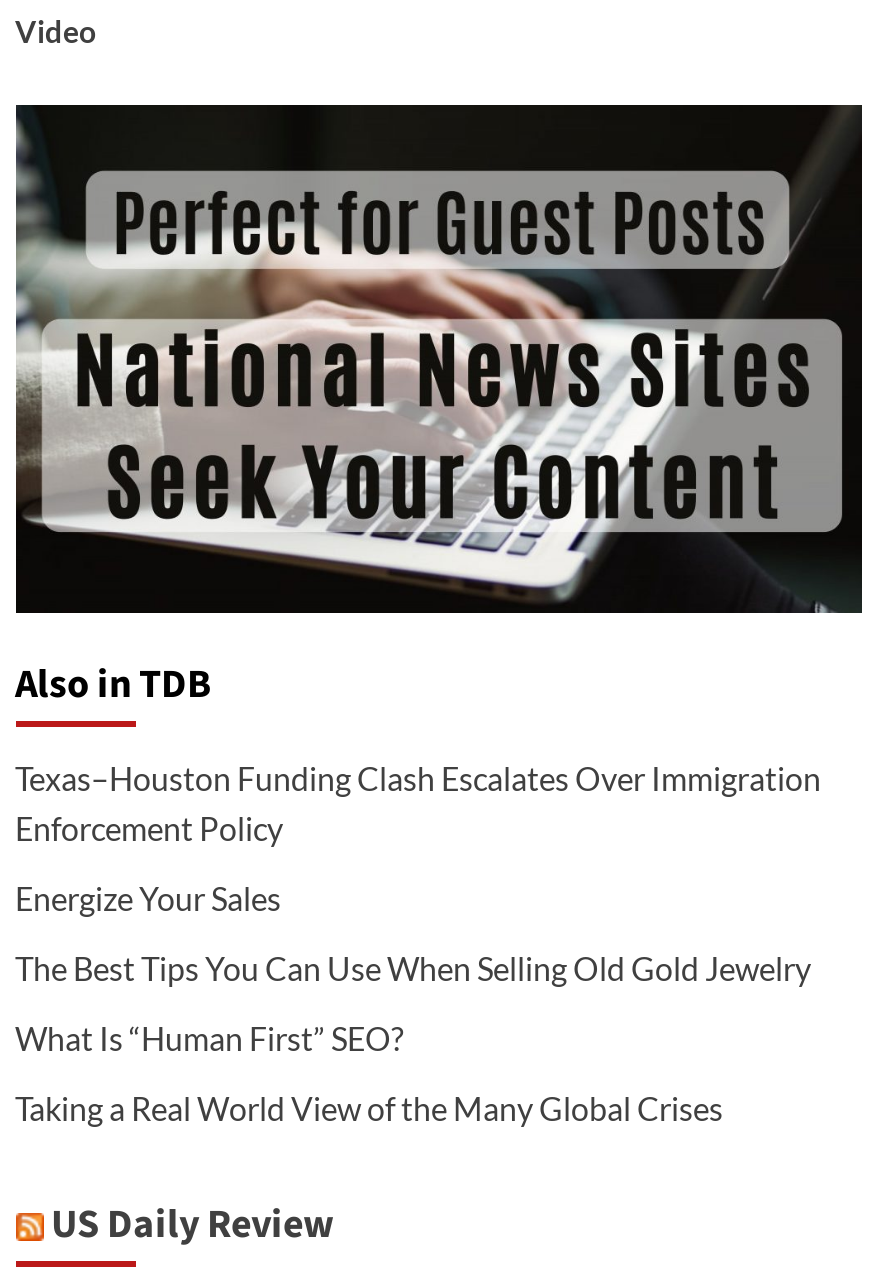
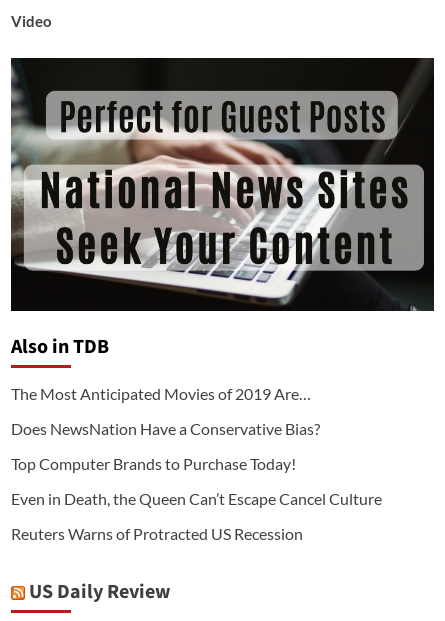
- Texas–Houston Funding Clash Escalates Over Immigration
- Enforcement Policy
+ The Most Anticipated Movies of 2019 Are…

- Energize Your Sales
+ Does NewsNation Have a Conservative Bias?

- The Best Tips You Can Use When Selling Old Gold Jewelry
+ Top Computer Brands to Purchase Today!

- What Is “Human First” SEO?
+ Even in Death, the Queen Can’t Escape Cancel Culture

- Taking a Real World View of the Many Global Crises
+ Reuters Warns of Protracted US Recession
